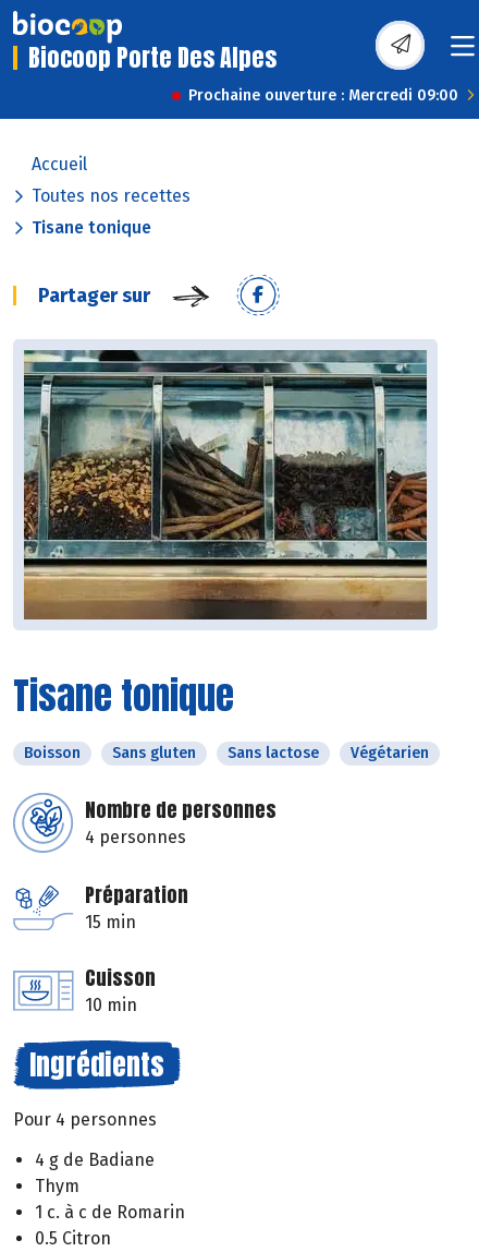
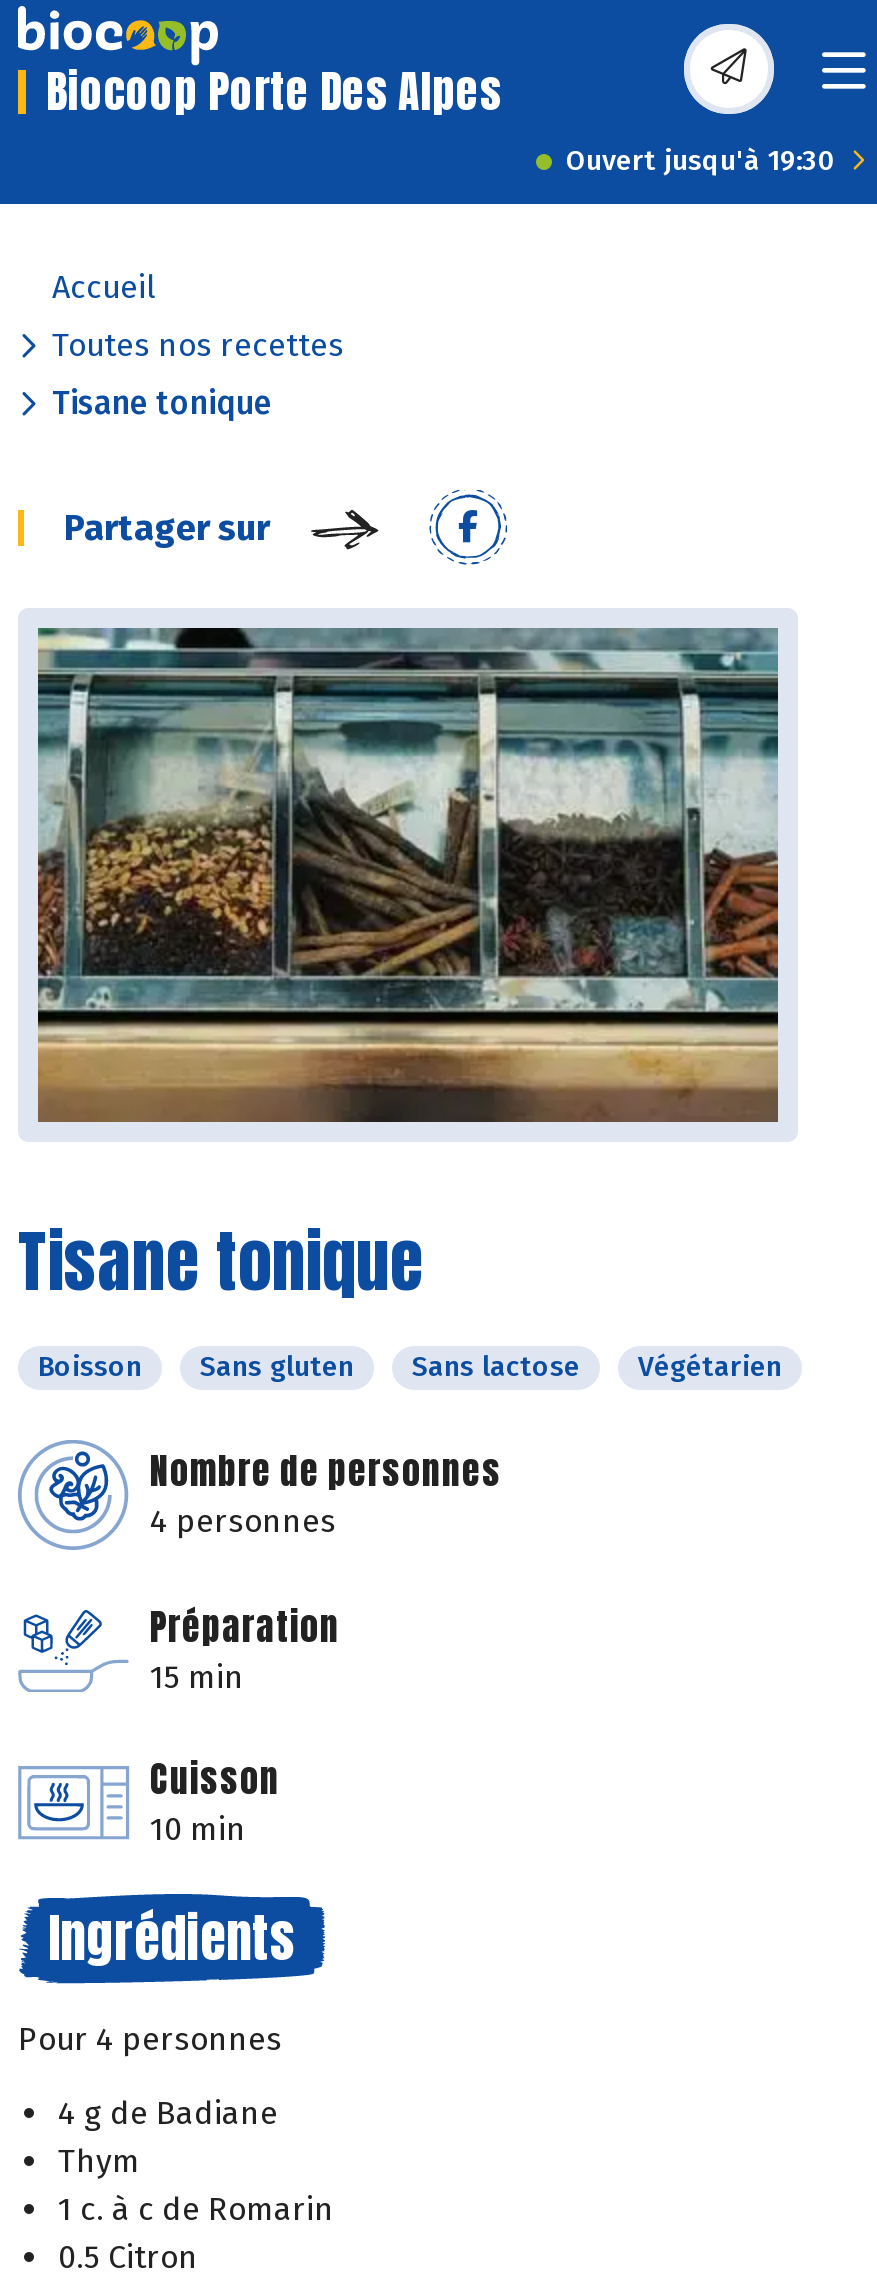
- Prochaine ouverture : Mercredi 09:00
+ Ouvert jusqu'à 19:30
